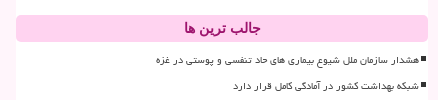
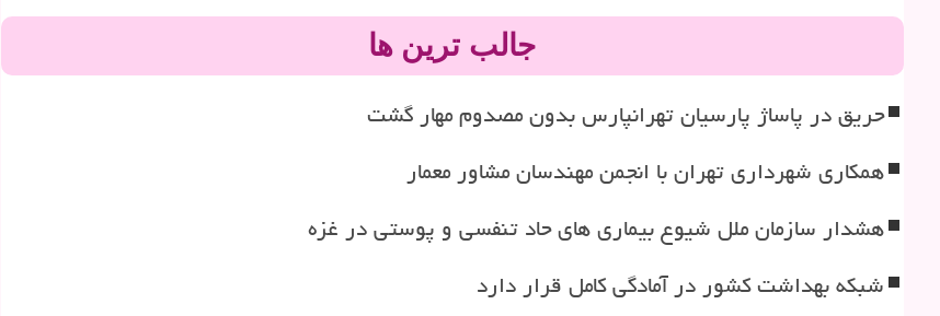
+ حریق در پاساژ پارسیان تهرانپارس بدون مصدوم مهار گشت
+ همکاری شهرداری تهران با انجمن مهندسان مشاور معمار
